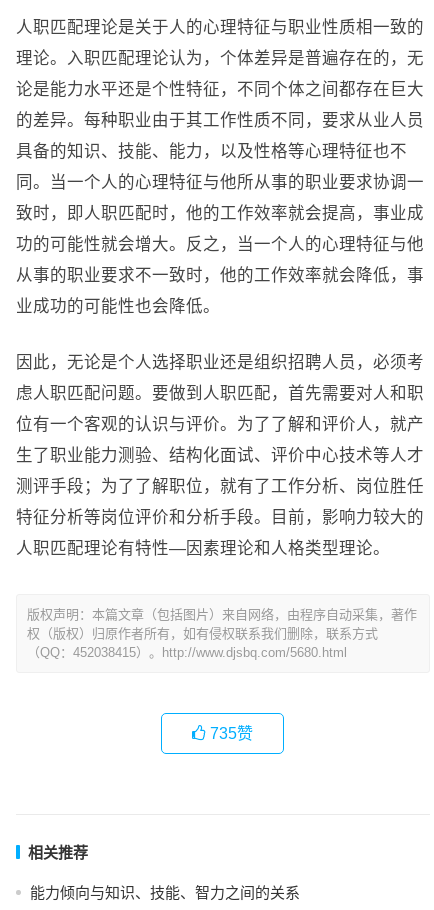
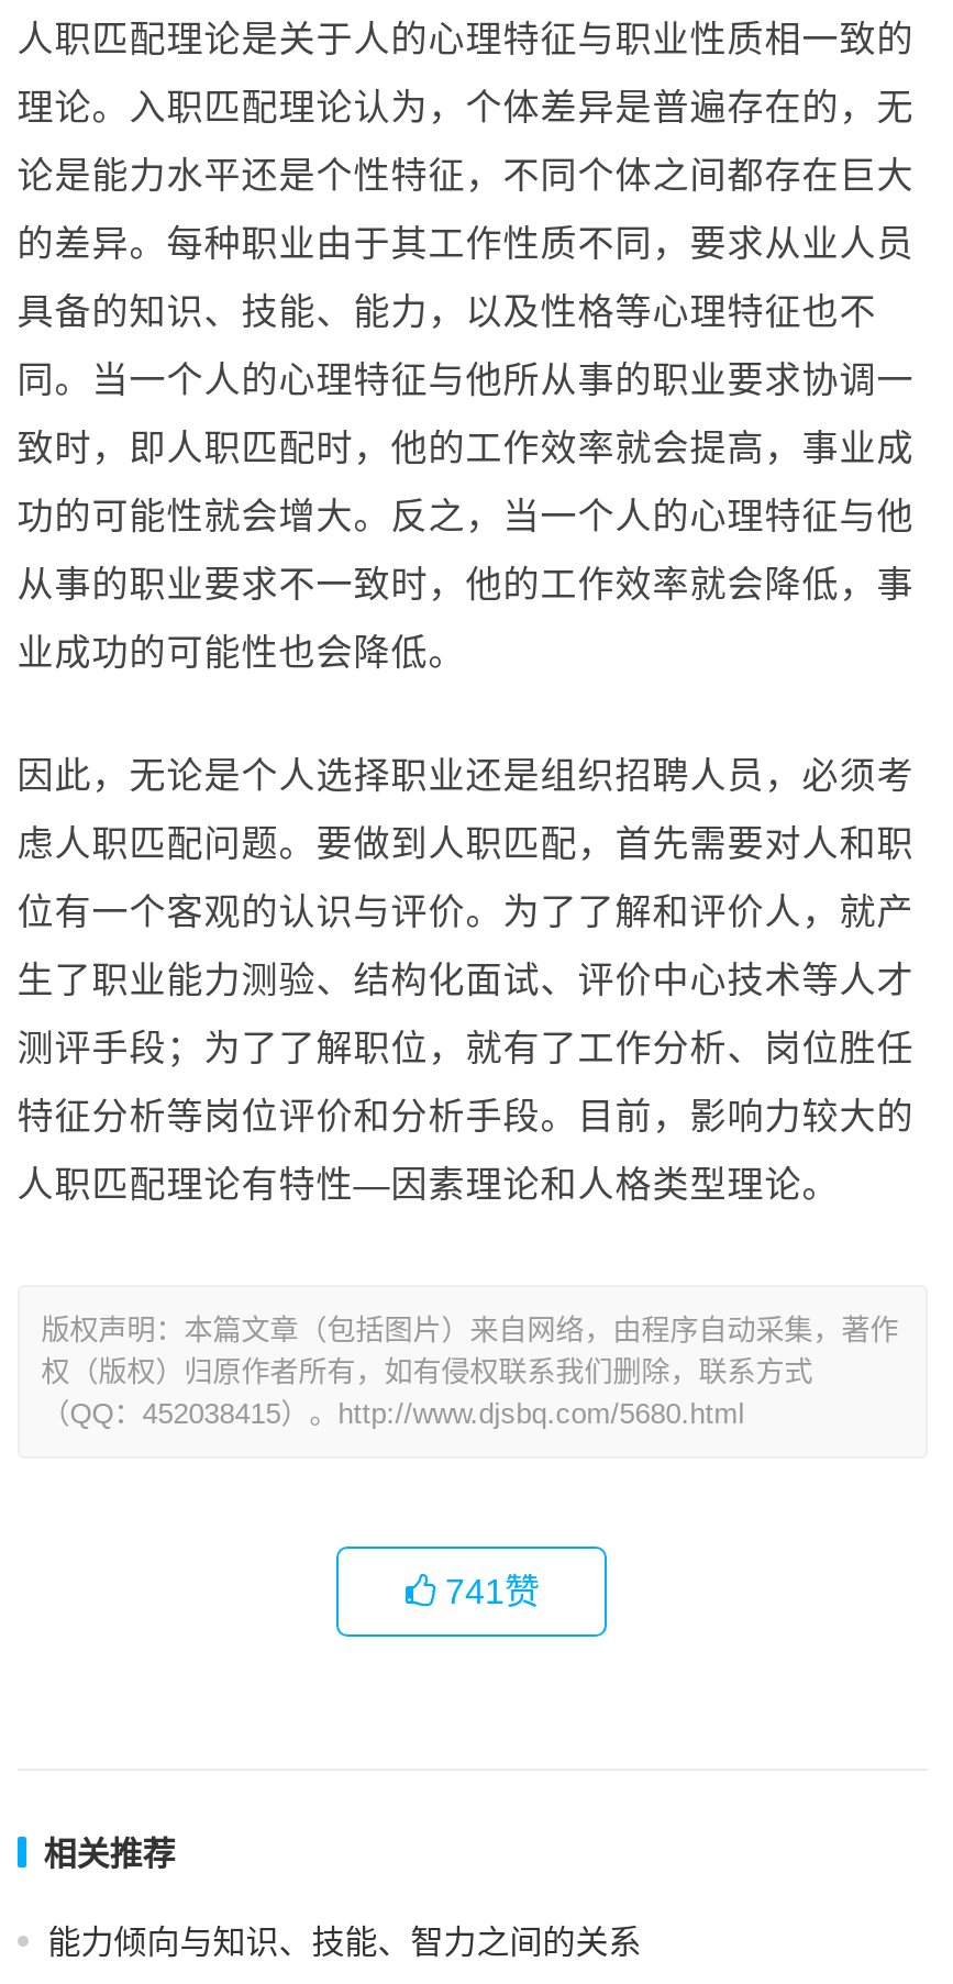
- 735赞
+ 741赞
